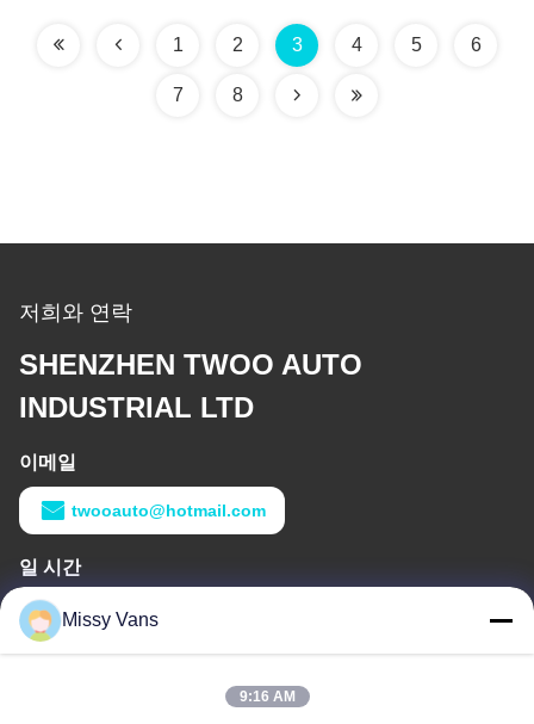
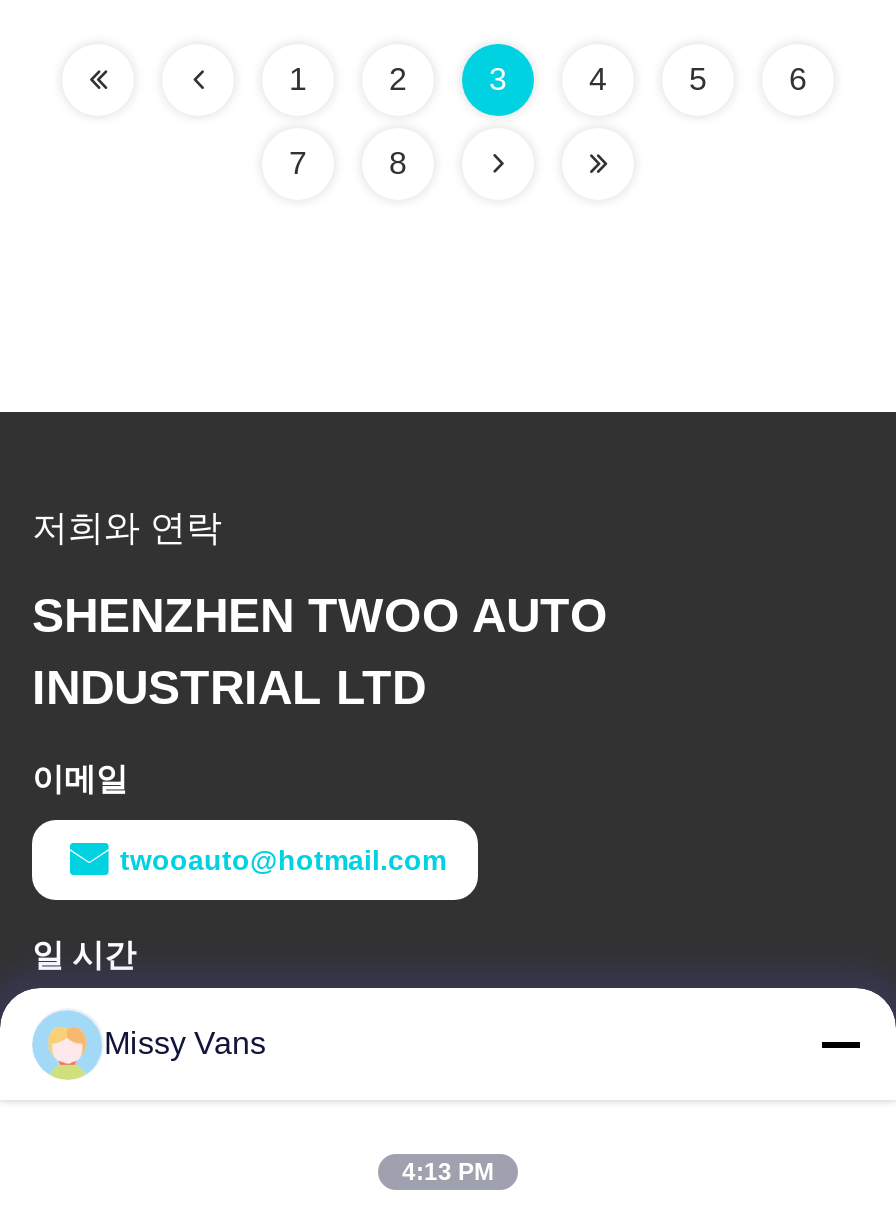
- 9:16 AM
+ 4:13 PM
